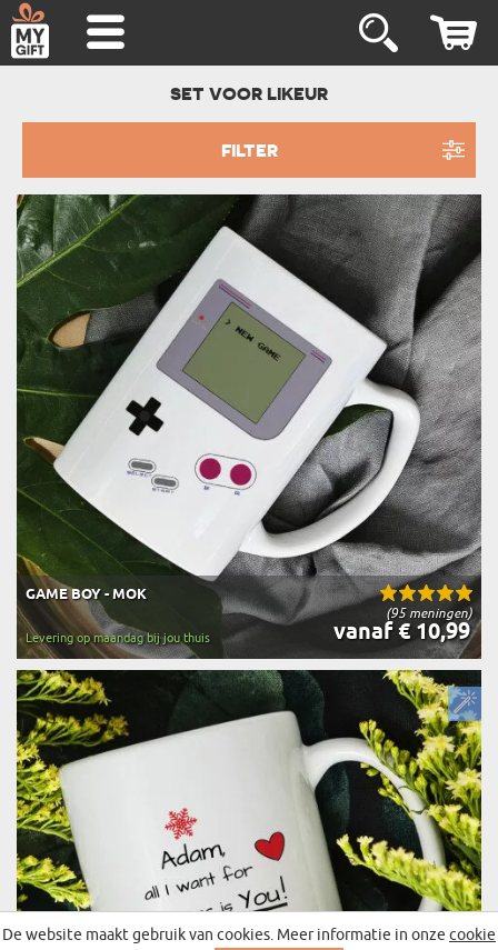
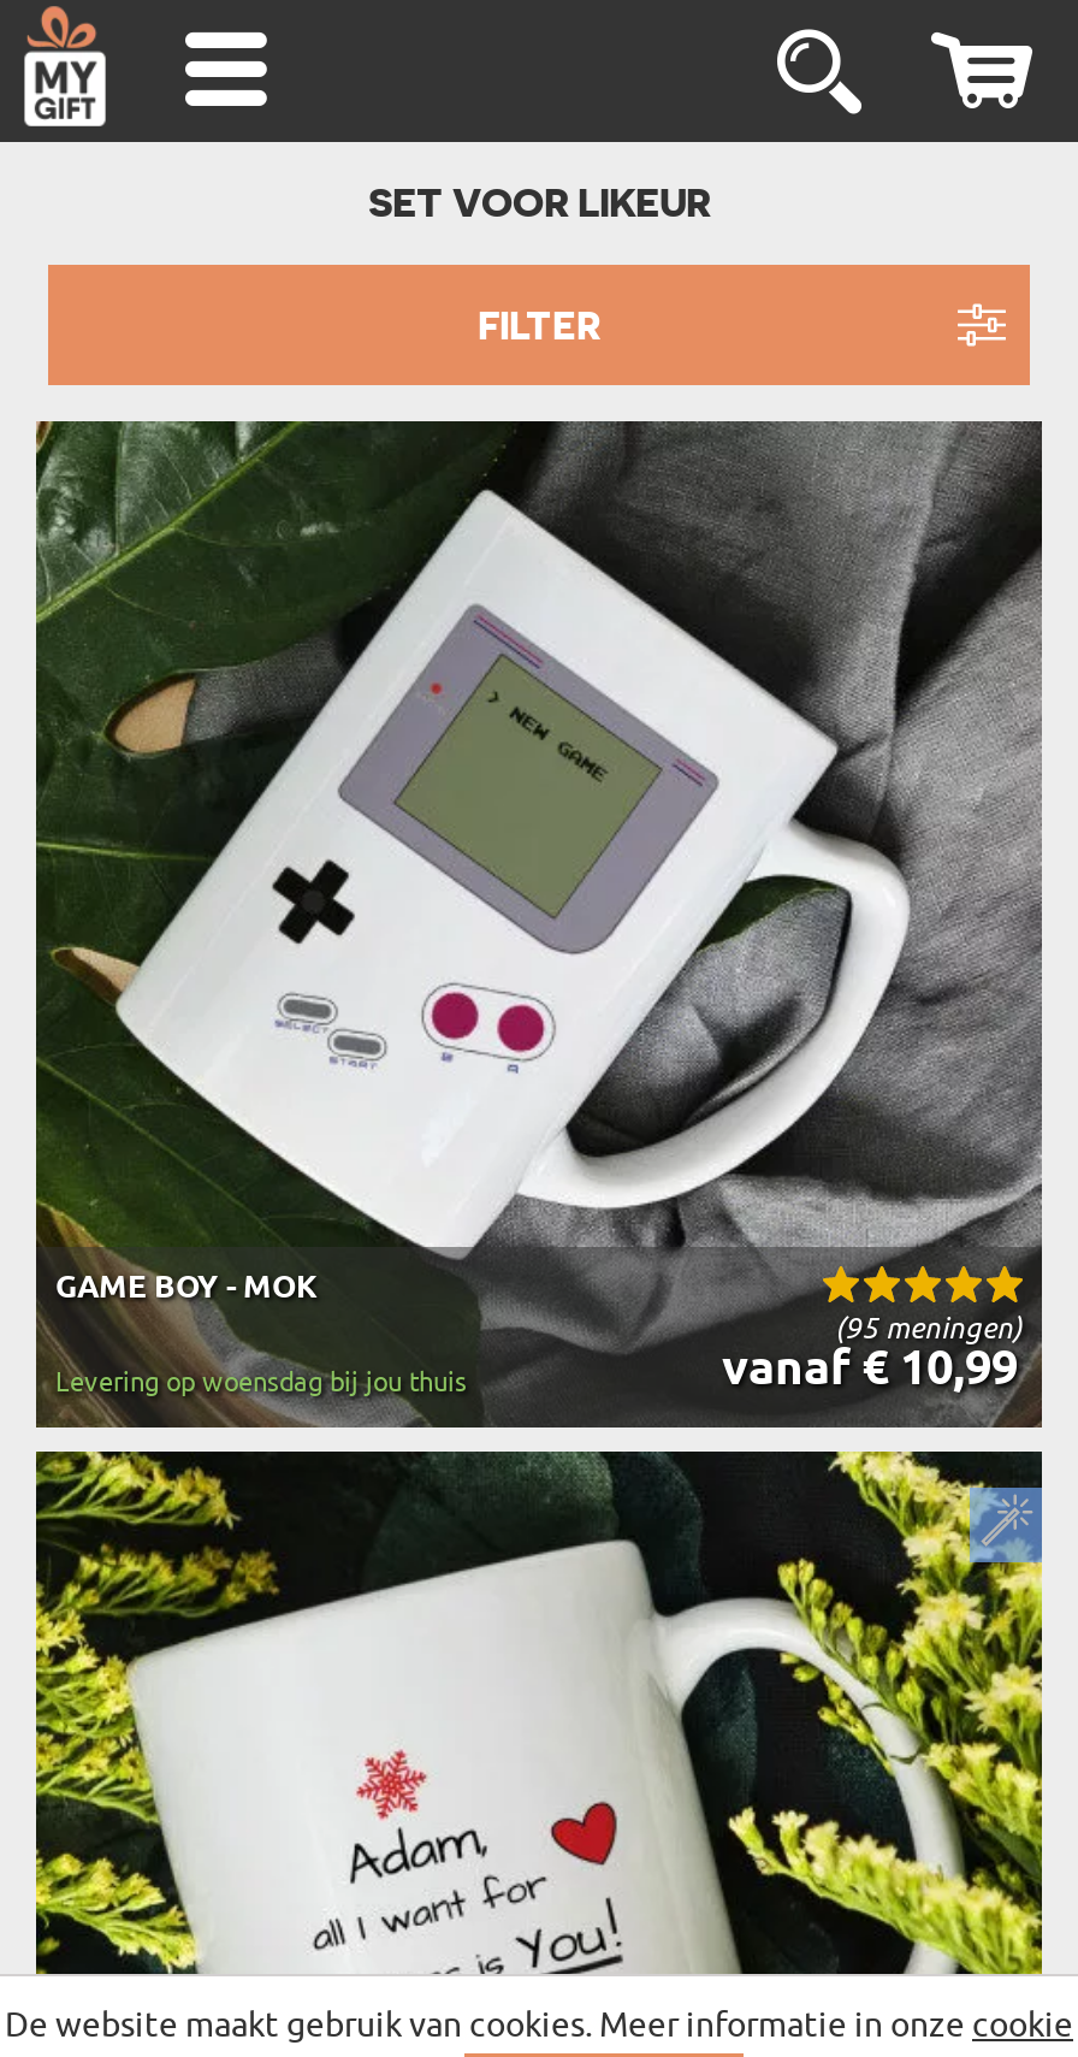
- Levering op maandag bij jou thuis
+ Levering op woensdag bij jou thuis
